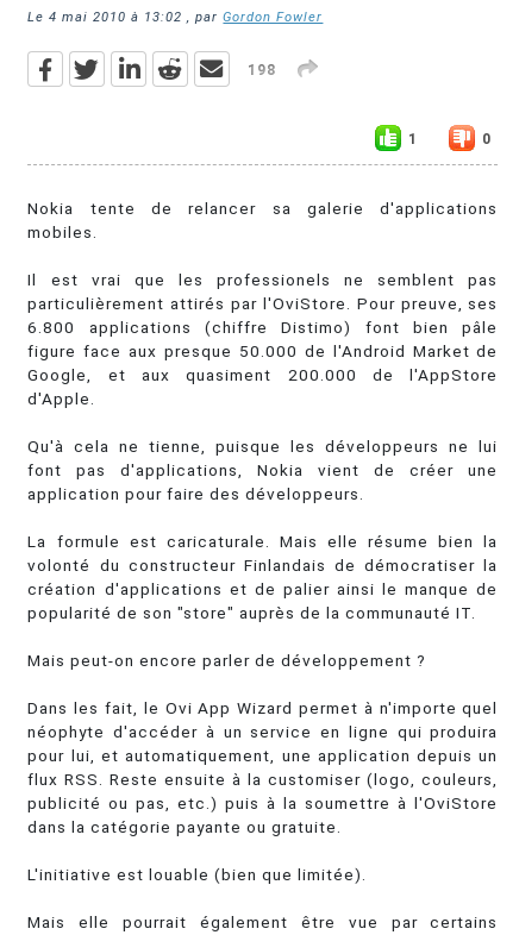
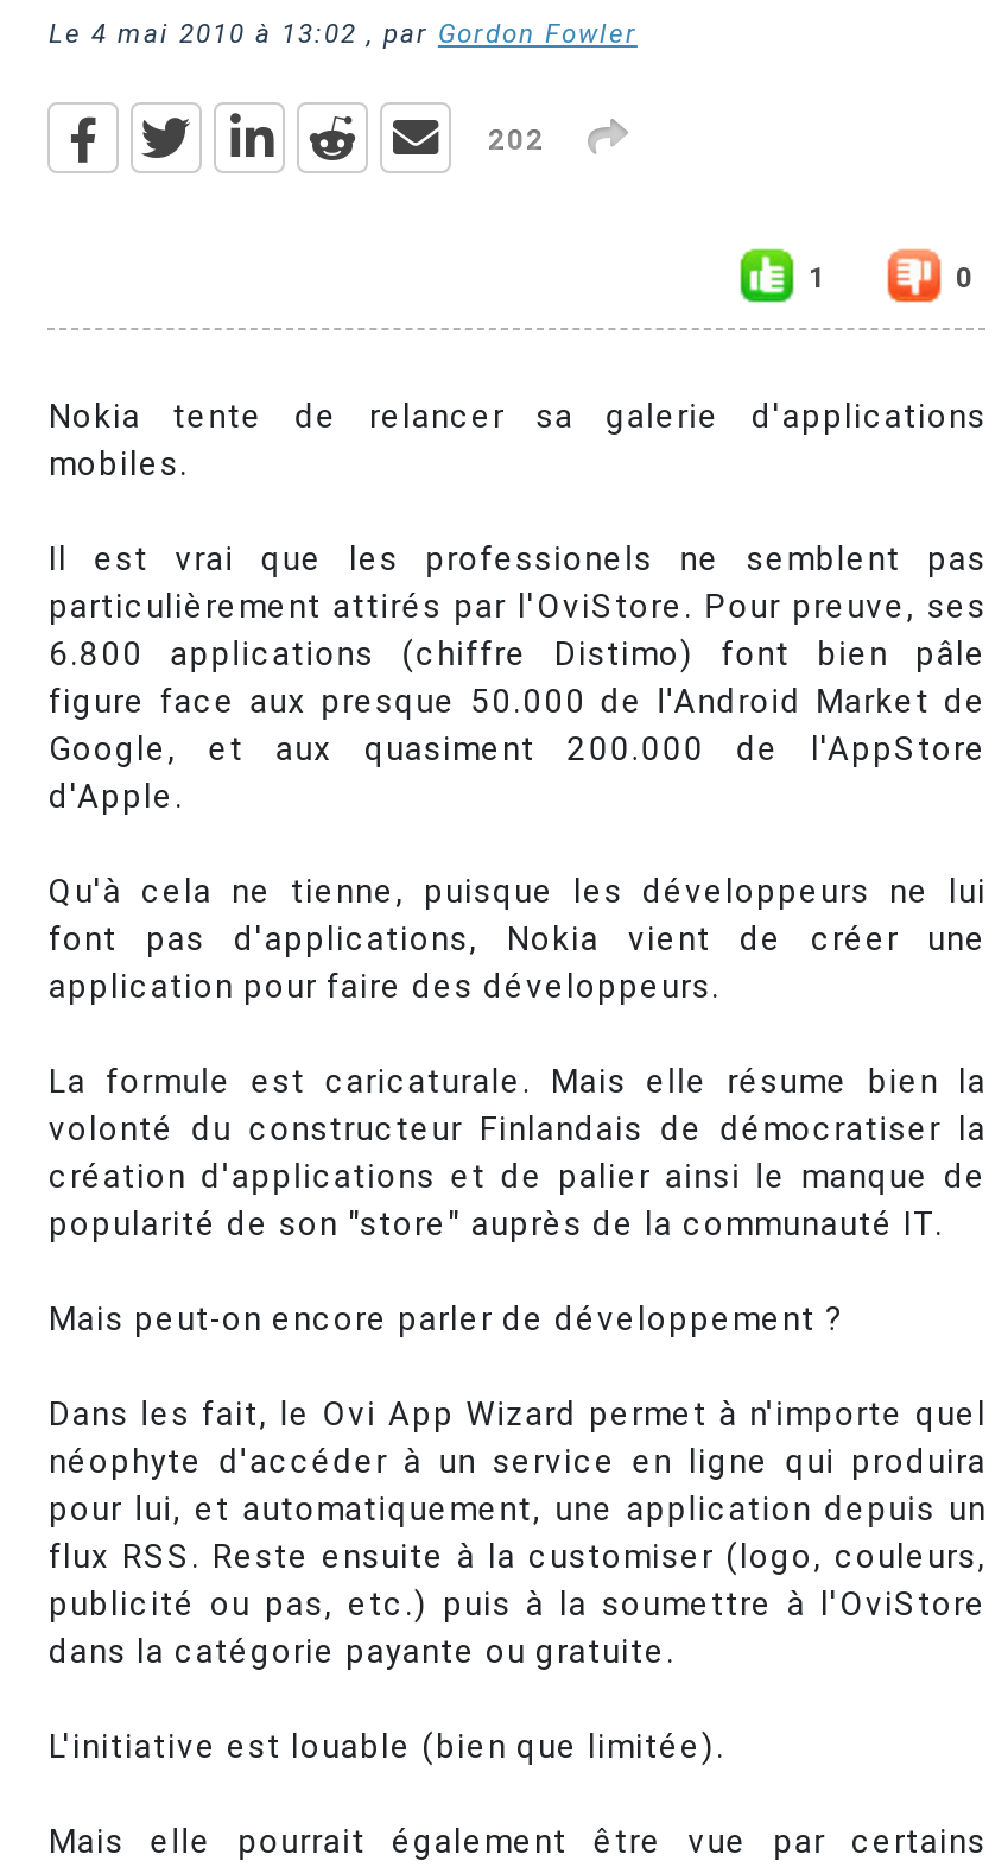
- 198
+ 202
